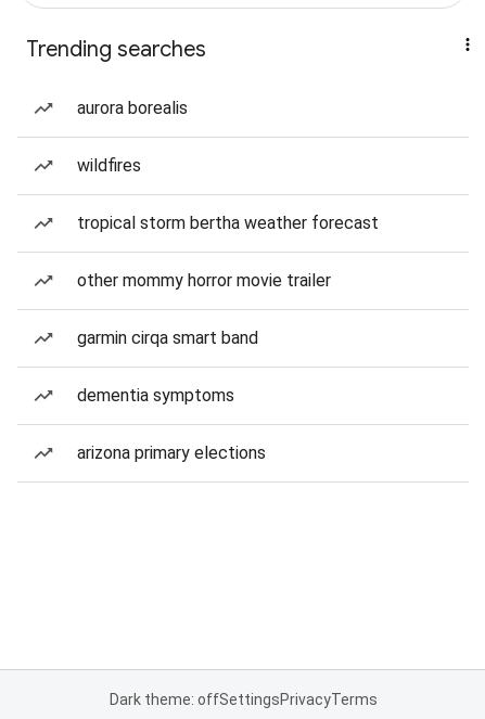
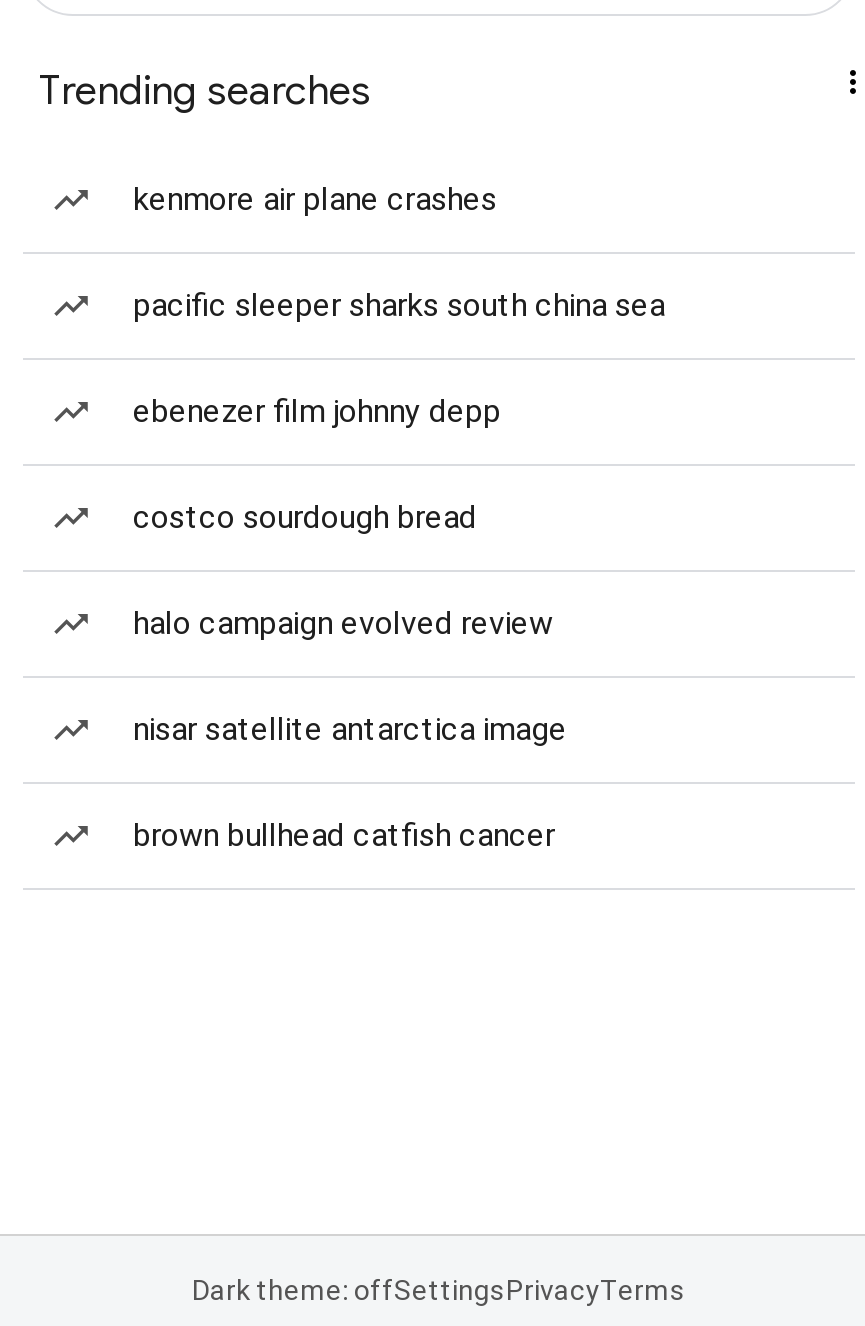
- aurora borealis
+ kenmore air plane crashes

- wildfires
+ pacific sleeper sharks south china sea

- tropical storm bertha weather forecast
+ ebenezer film johnny depp

- other mommy horror movie trailer
+ costco sourdough bread

- garmin cirqa smart band
+ halo campaign evolved review

- dementia symptoms
+ nisar satellite antarctica image

- arizona primary elections
+ brown bullhead catfish cancer
